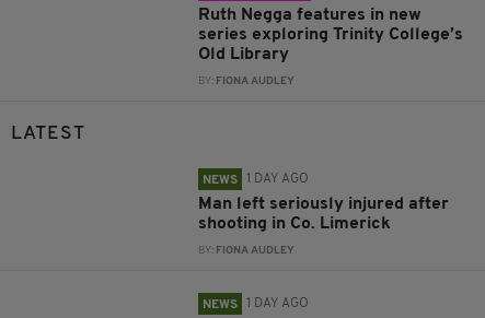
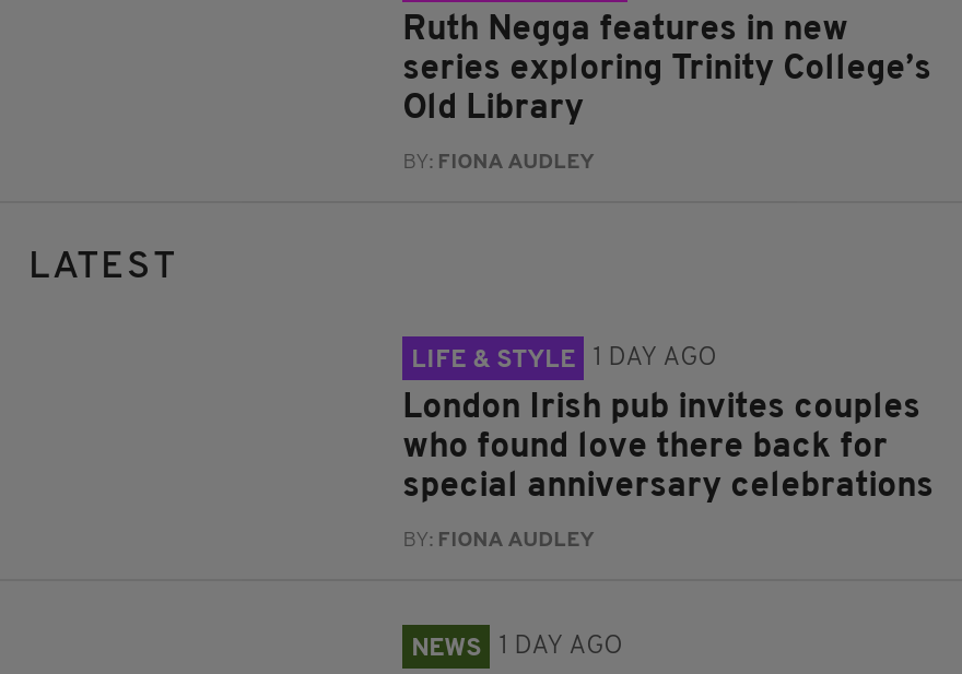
- NEWS
+ LIFE & STYLE

- Man left seriously injured after
- shooting in Co. Limerick
+ London Irish pub invites couples
+ who found love there back for
+ special anniversary celebrations
